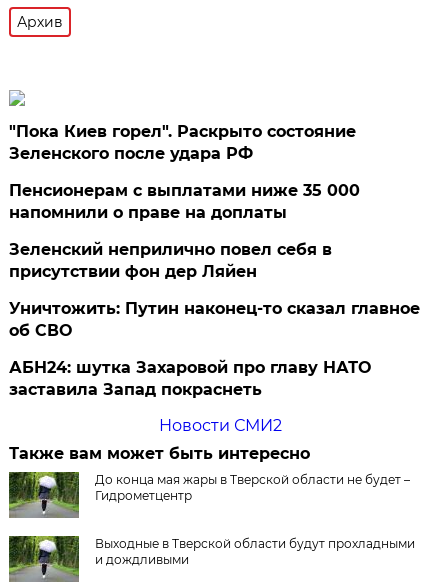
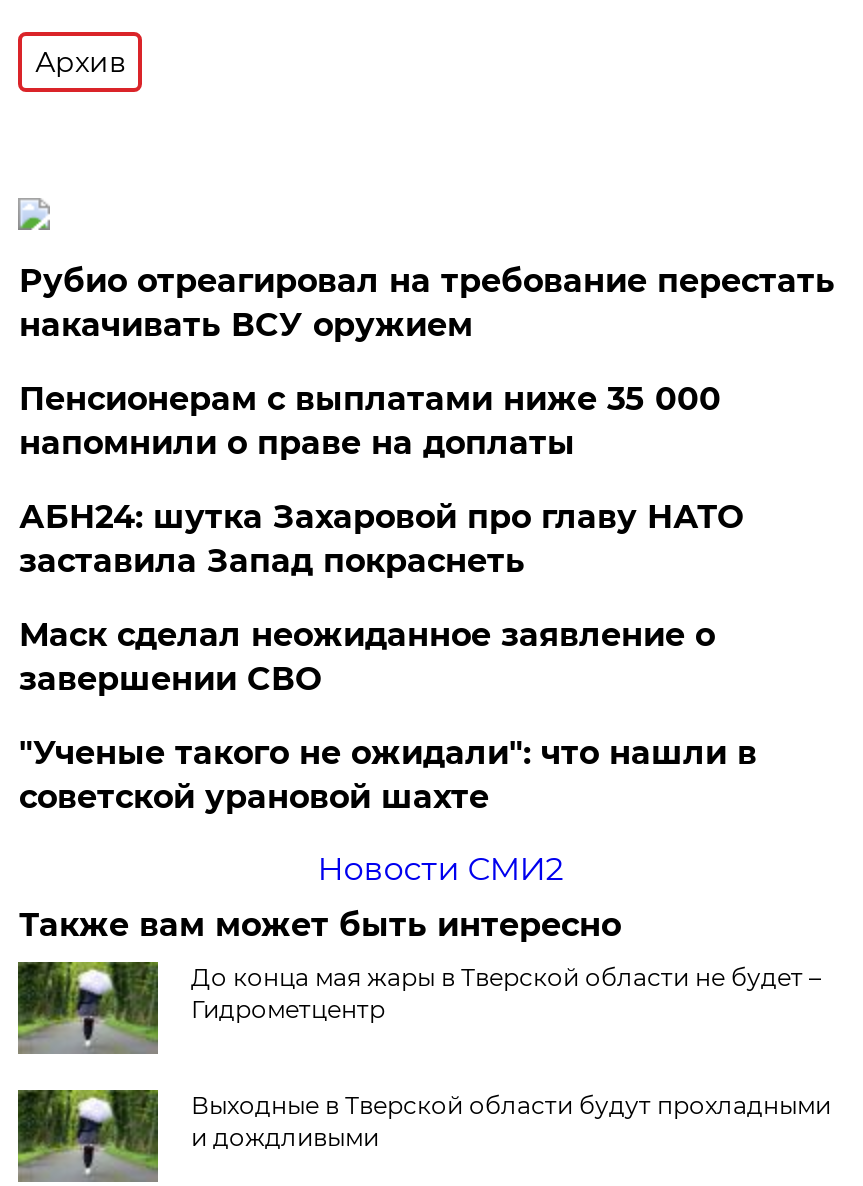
- "Пока Киев горел". Раскрыто состояние
- Зеленского после удара РФ
+ Рубио отреагировал на требование перестать
+ накачивать ВСУ оружием

- Зеленский неприлично повел cебя в
- присутствии фон дер Ляйен
- Уничтожить: Путин наконец-то сказал главное
- об СВО

moved up: АБН24: шутка Захаровой про главу НАТО | заставила Запад покраснеть

+ Маск сделал неожиданное заявление о
+ завершении СВО
+ "Ученые такого не ожидали": что нашли в
+ советской урановой шахте
